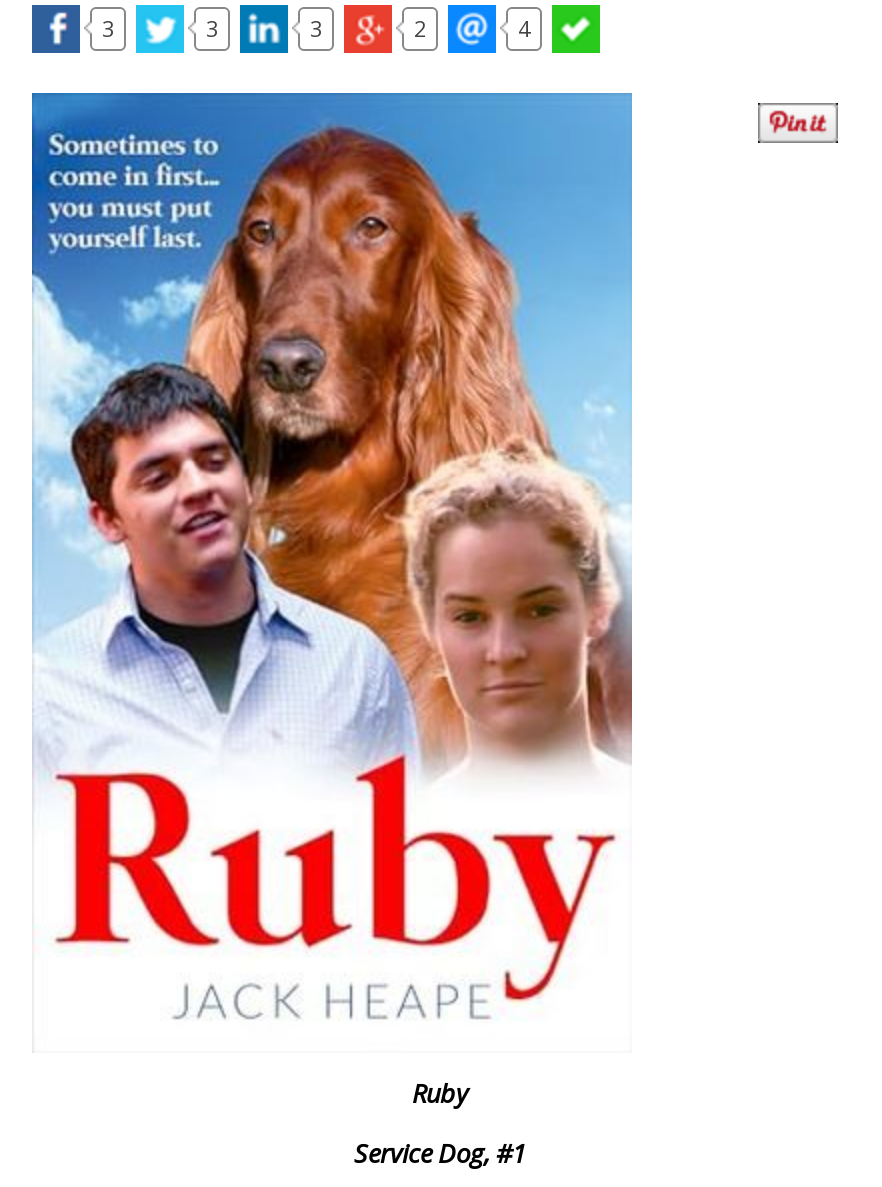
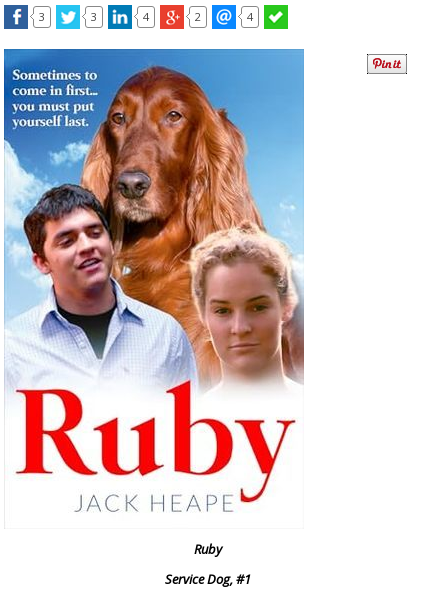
- 3
+ 4
